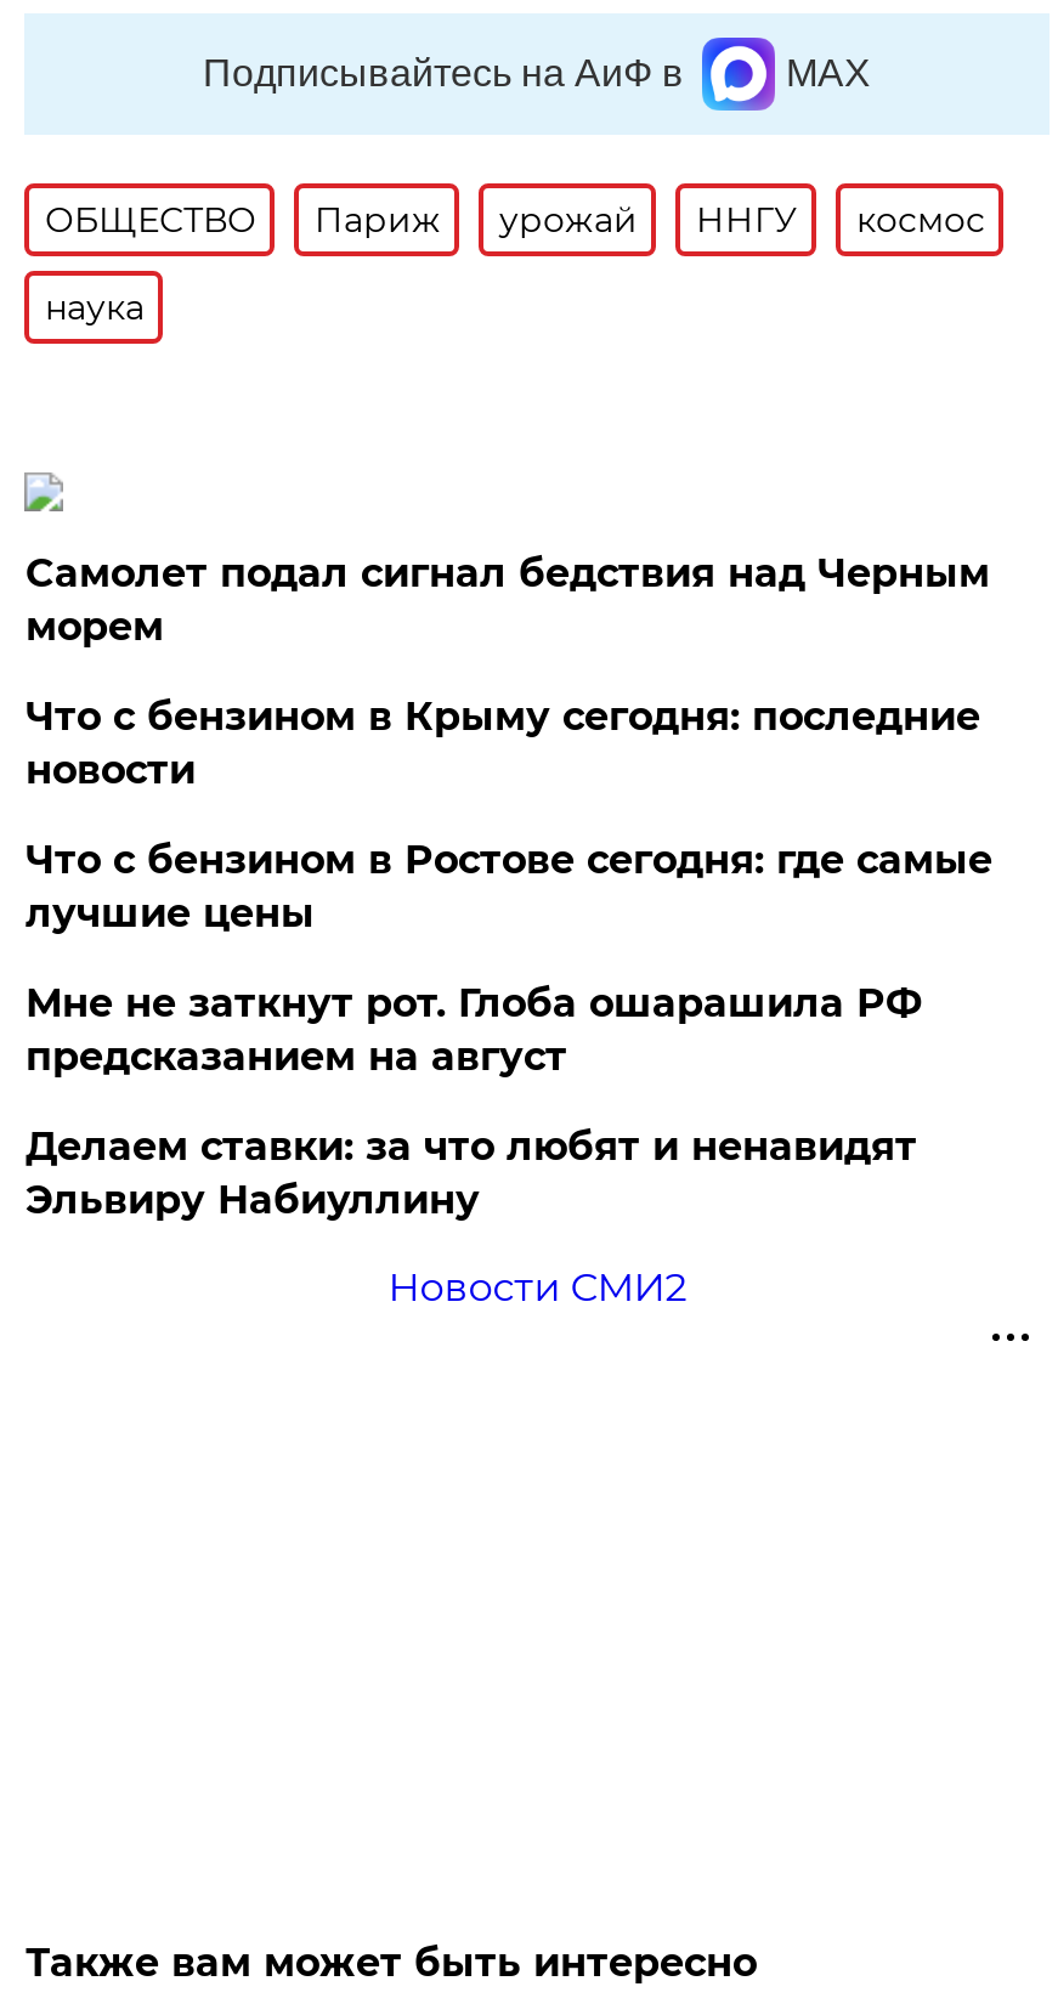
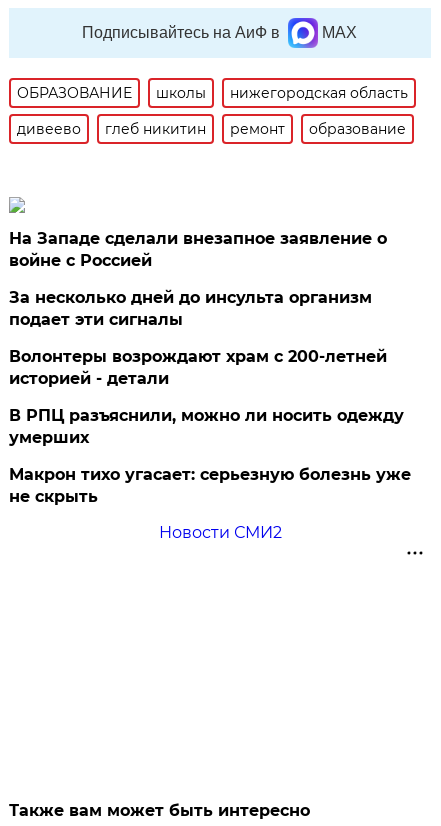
- ОБЩЕСТВО
- Париж
- урожай
- ННГУ
- космос
+ ОБРАЗОВАНИЕ
+ школы
+ нижегородская область

- наука
+ дивеево
+ глеб никитин
+ ремонт
+ образование

- Самолет подал сигнал бедствия над Черным
- морем
+ На Западе сделали внезапное заявление о
+ войне с Россией

- Что с бензином в Крыму сегодня: последние
- новости
+ За несколько дней до инсульта организм
+ подает эти сигналы

- Что с бензином в Ростове сегодня: где самые
- лучшие цены
+ Волонтеры возрождают храм с 200-летней
+ историей - детали

- Мне не заткнут рот. Глоба ошарашила РФ
- предсказанием на август
+ В РПЦ разъяснили, можно ли носить одежду
+ умерших

- Делаем ставки: за что любят и ненавидят
- Эльвиру Набиуллину
+ Макрон тихо угасает: серьезную болезнь уже
+ не скрыть
